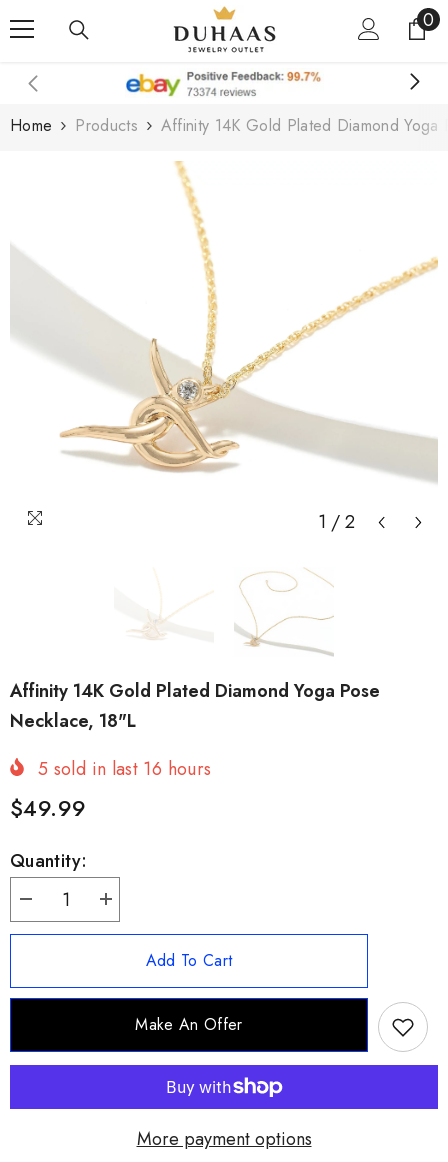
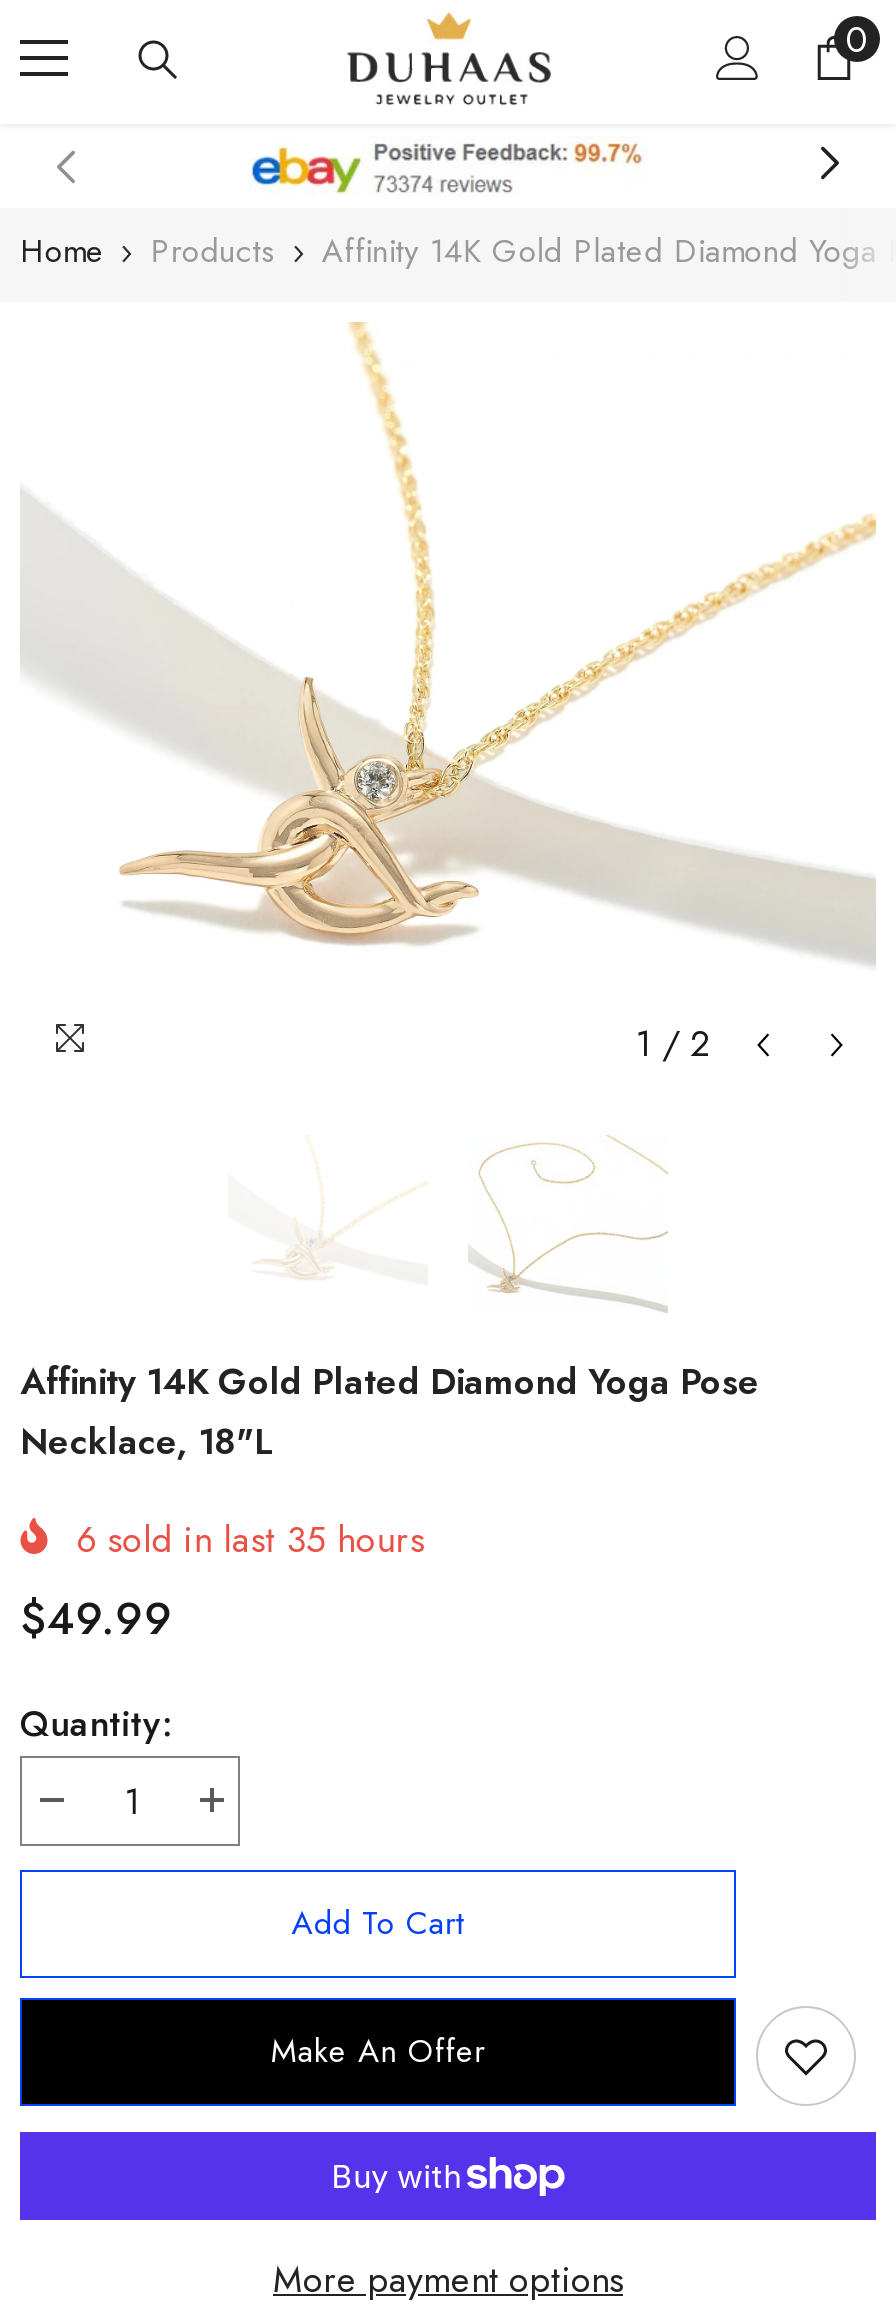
- 5 sold in last 16 hours
+ 6 sold in last 35 hours
